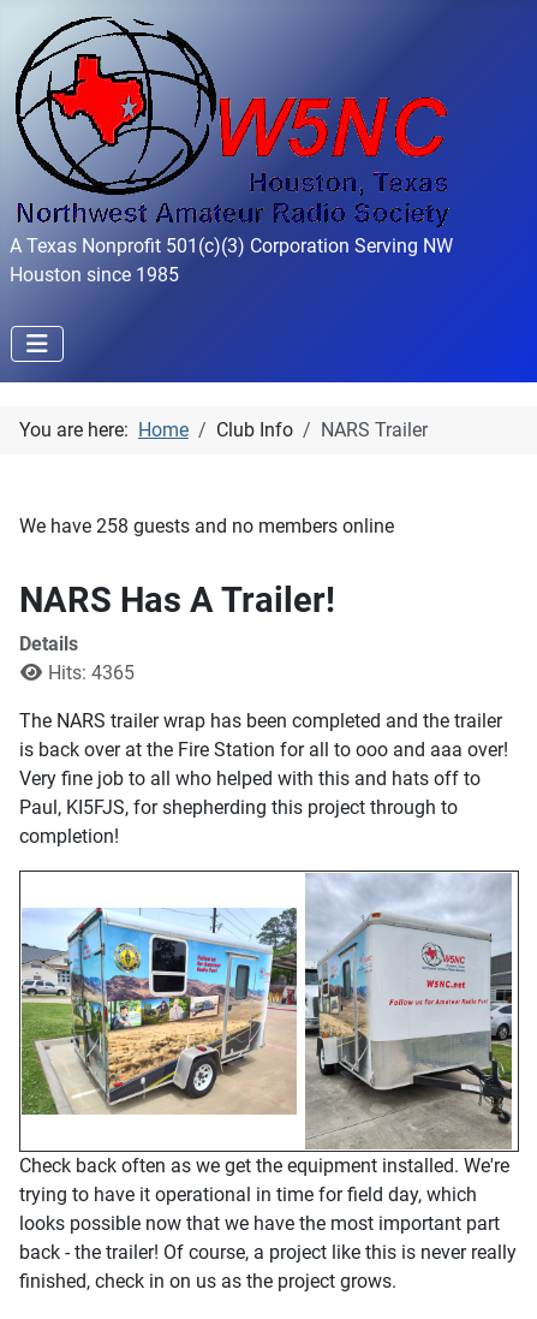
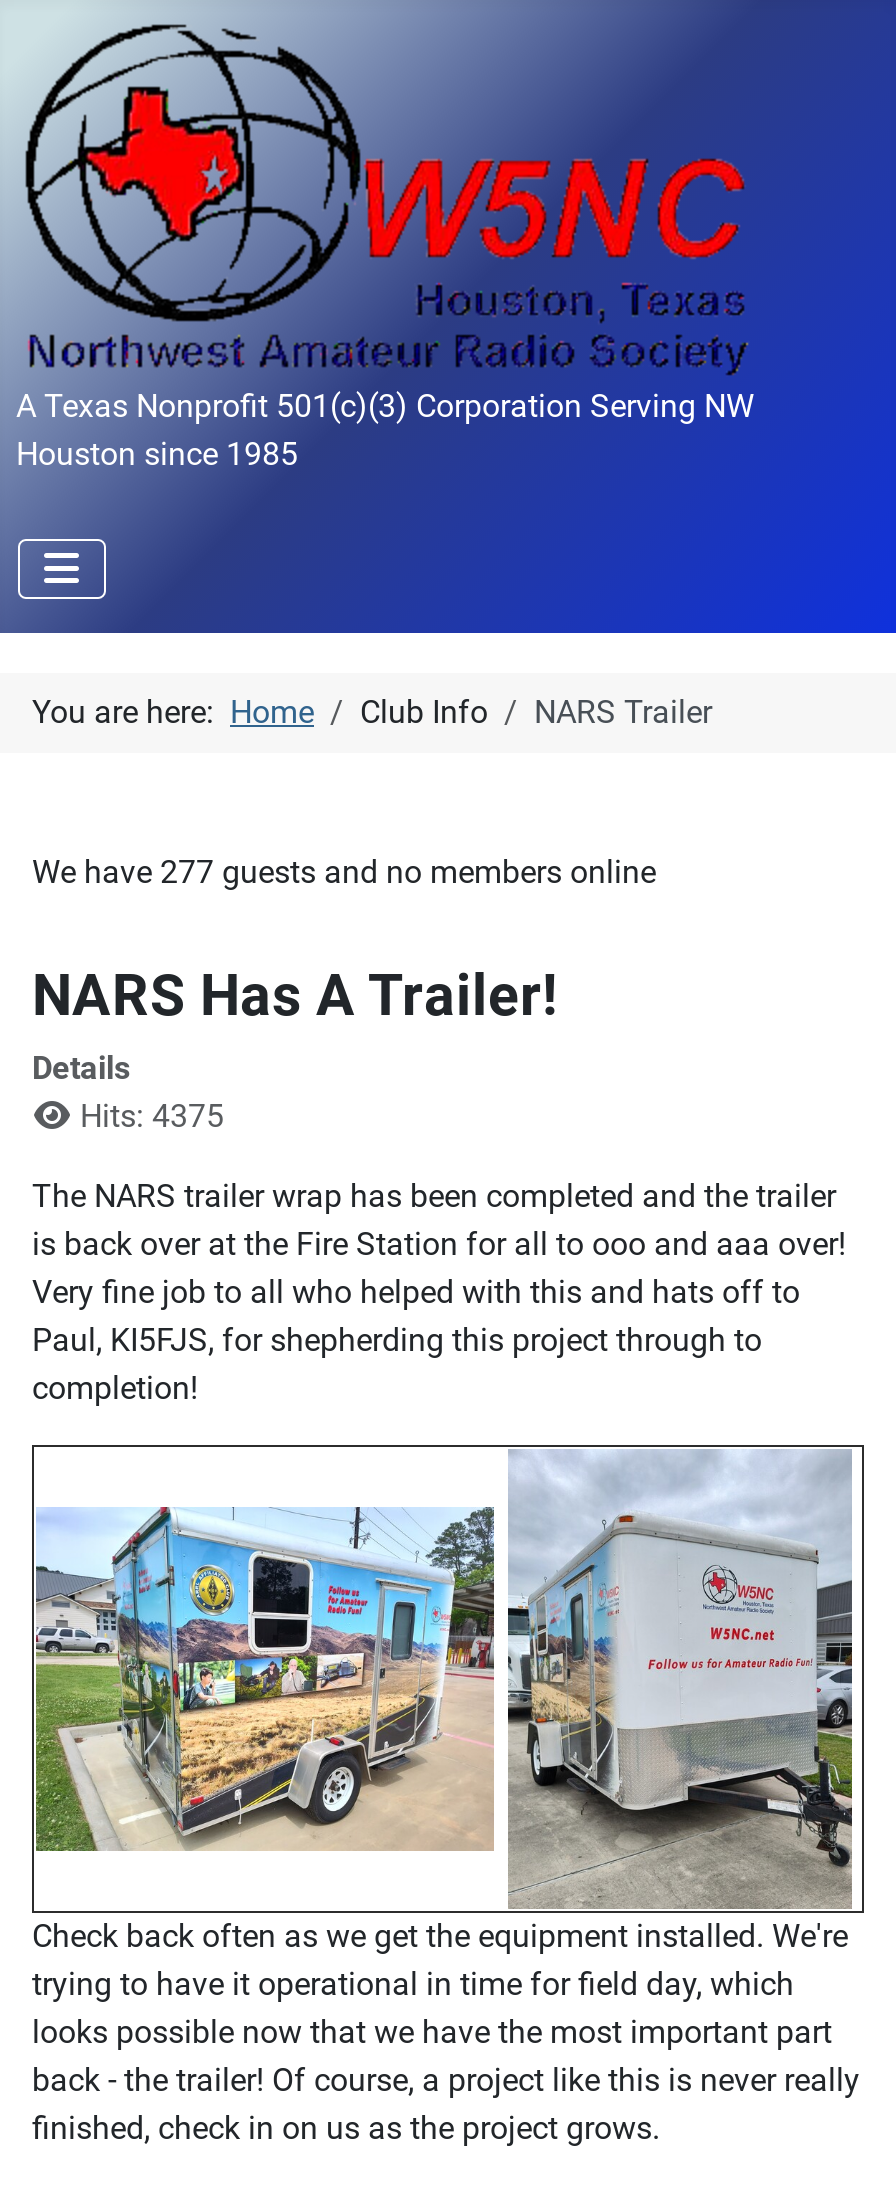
- We have 258 guests and no members online
+ We have 277 guests and no members online

- Hits: 4365
+ Hits: 4375
